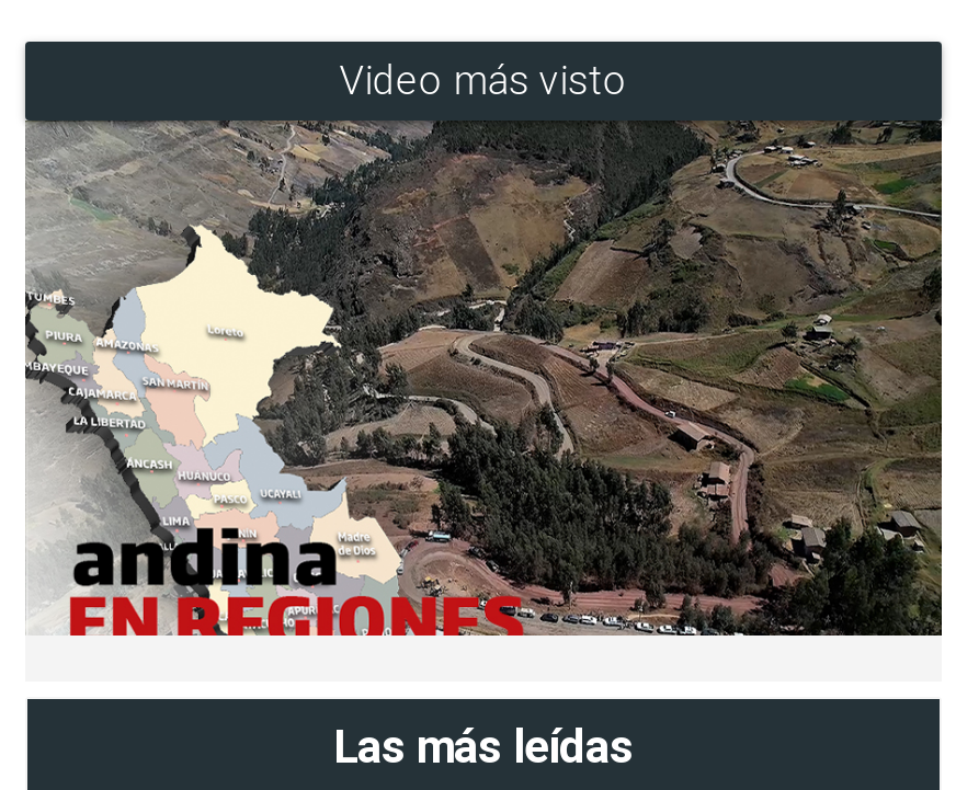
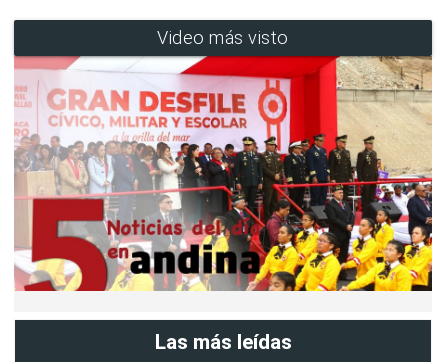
- [image]
+ [image]
